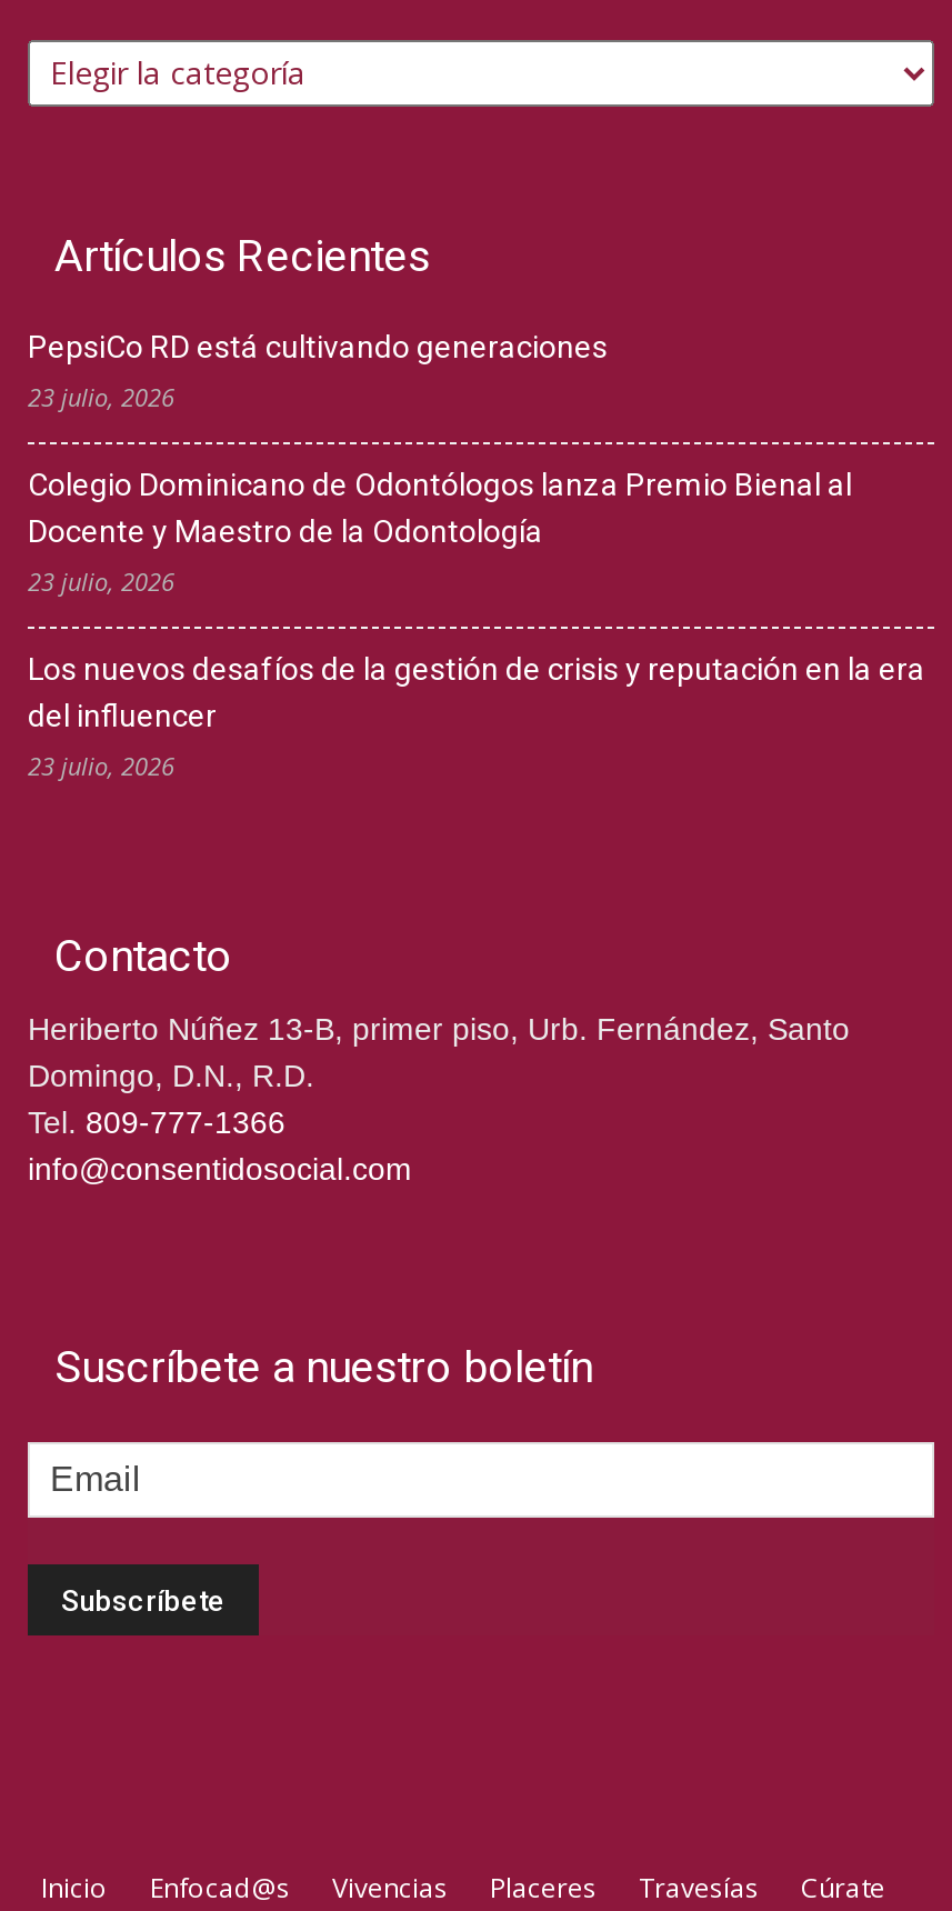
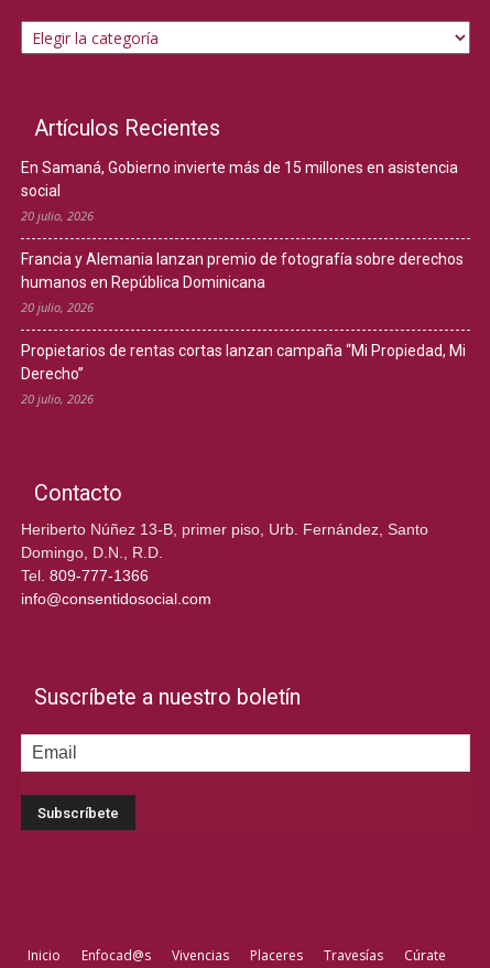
- PepsiCo RD está cultivando generaciones
- 23 julio, 2026
+ En Samaná, Gobierno invierte más de 15 millones en asistencia
+ social
+ 20 julio, 2026

- Colegio Dominicano de Odontólogos lanza Premio Bienal al
- Docente y Maestro de la Odontología
- 23 julio, 2026
+ Francia y Alemania lanzan premio de fotografía sobre derechos
+ humanos en República Dominicana
+ 20 julio, 2026

- Los nuevos desafíos de la gestión de crisis y reputación en la era
- del influencer
- 23 julio, 2026
+ Propietarios de rentas cortas lanzan campaña “Mi Propiedad, Mi
+ Derecho”
+ 20 julio, 2026
